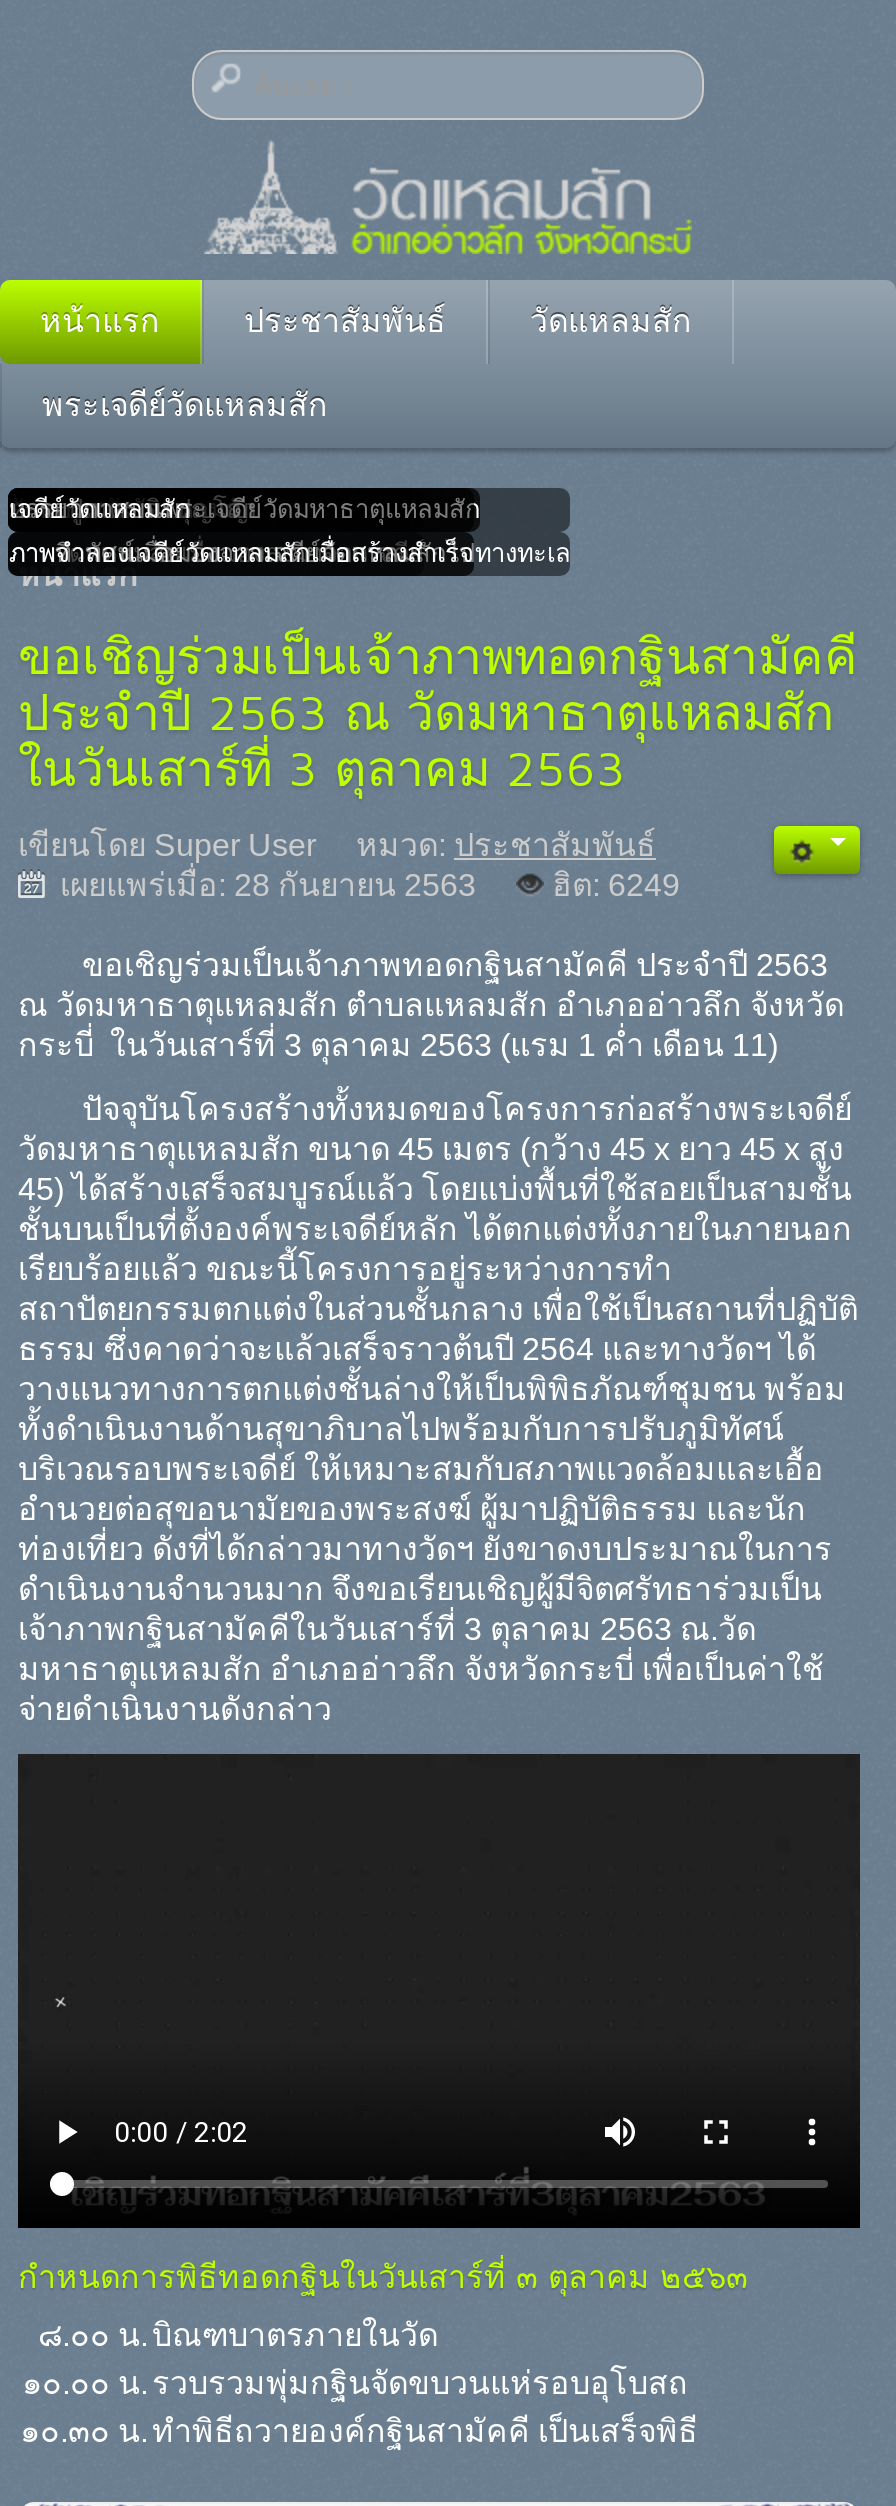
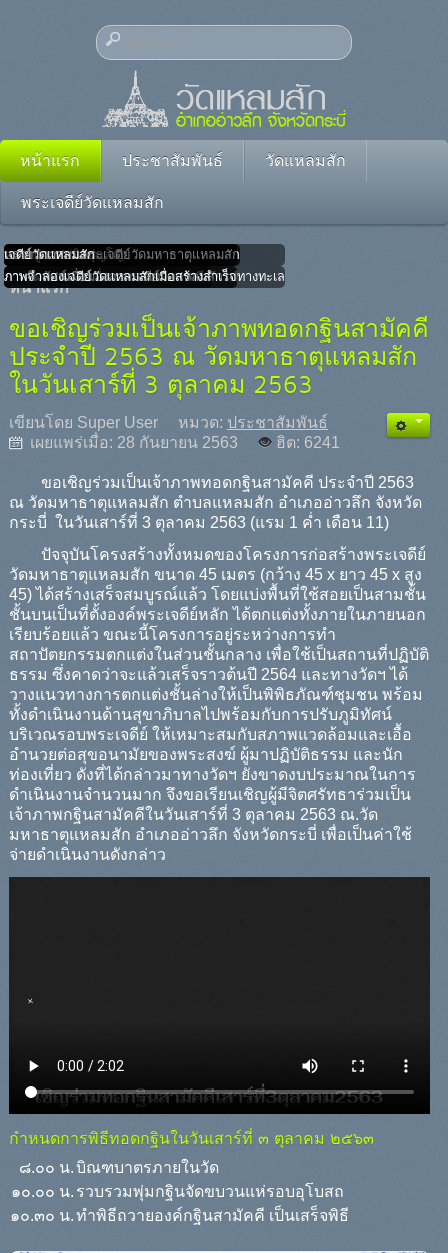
- ฮิต: 6249
+ ฮิต: 6241
